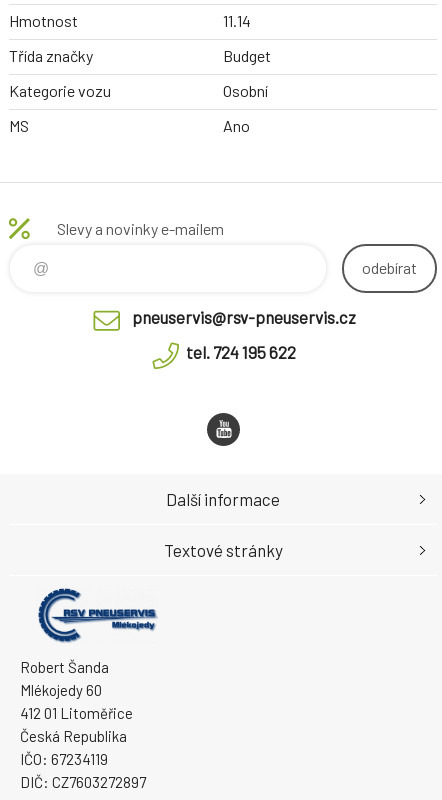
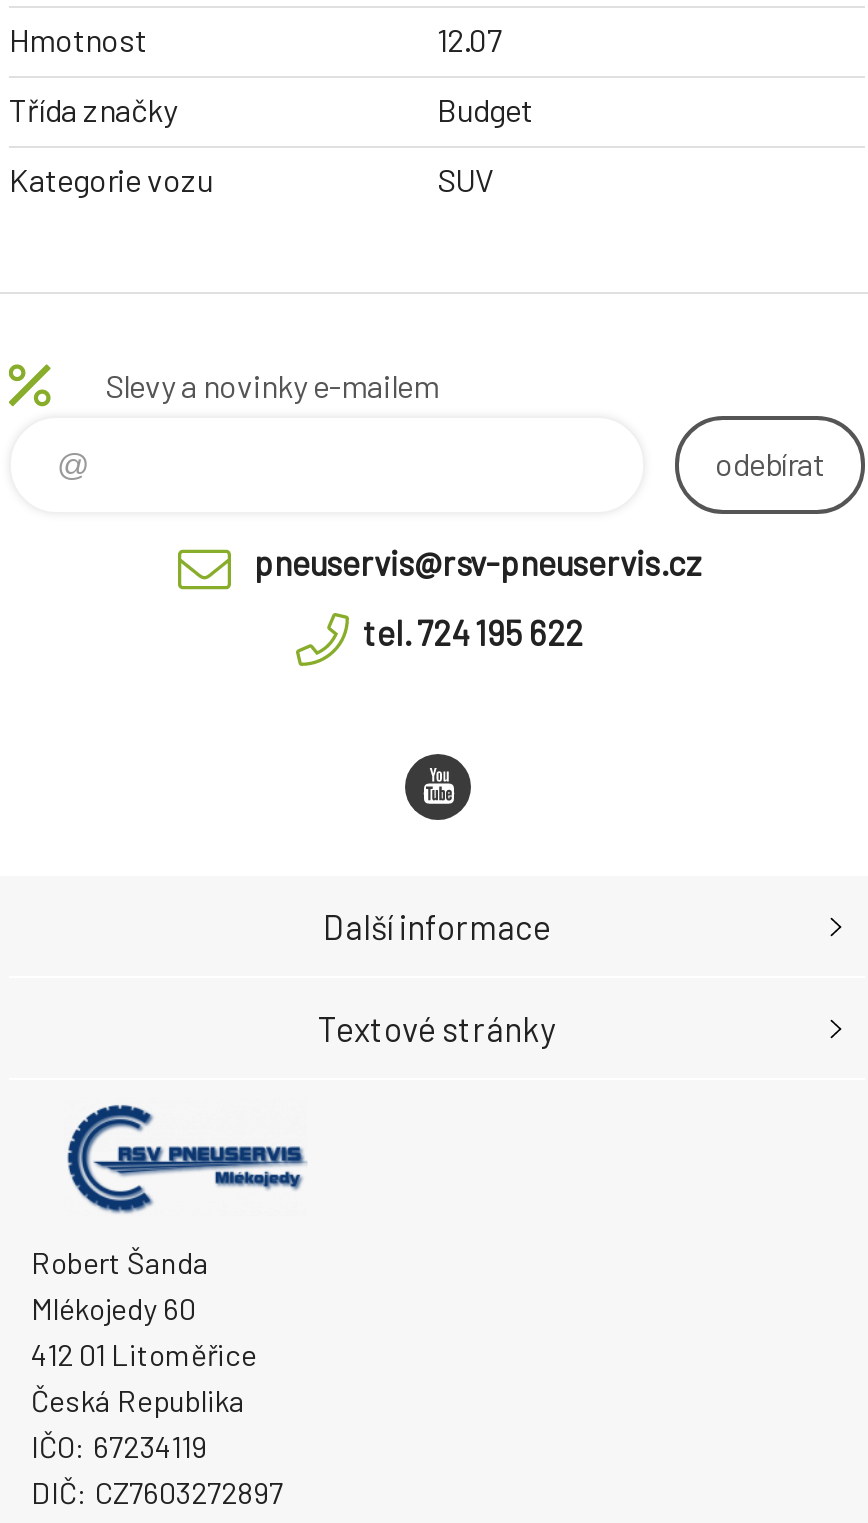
- 11.14
+ 12.07

- Osobní
- MS
- Ano
+ SUV
